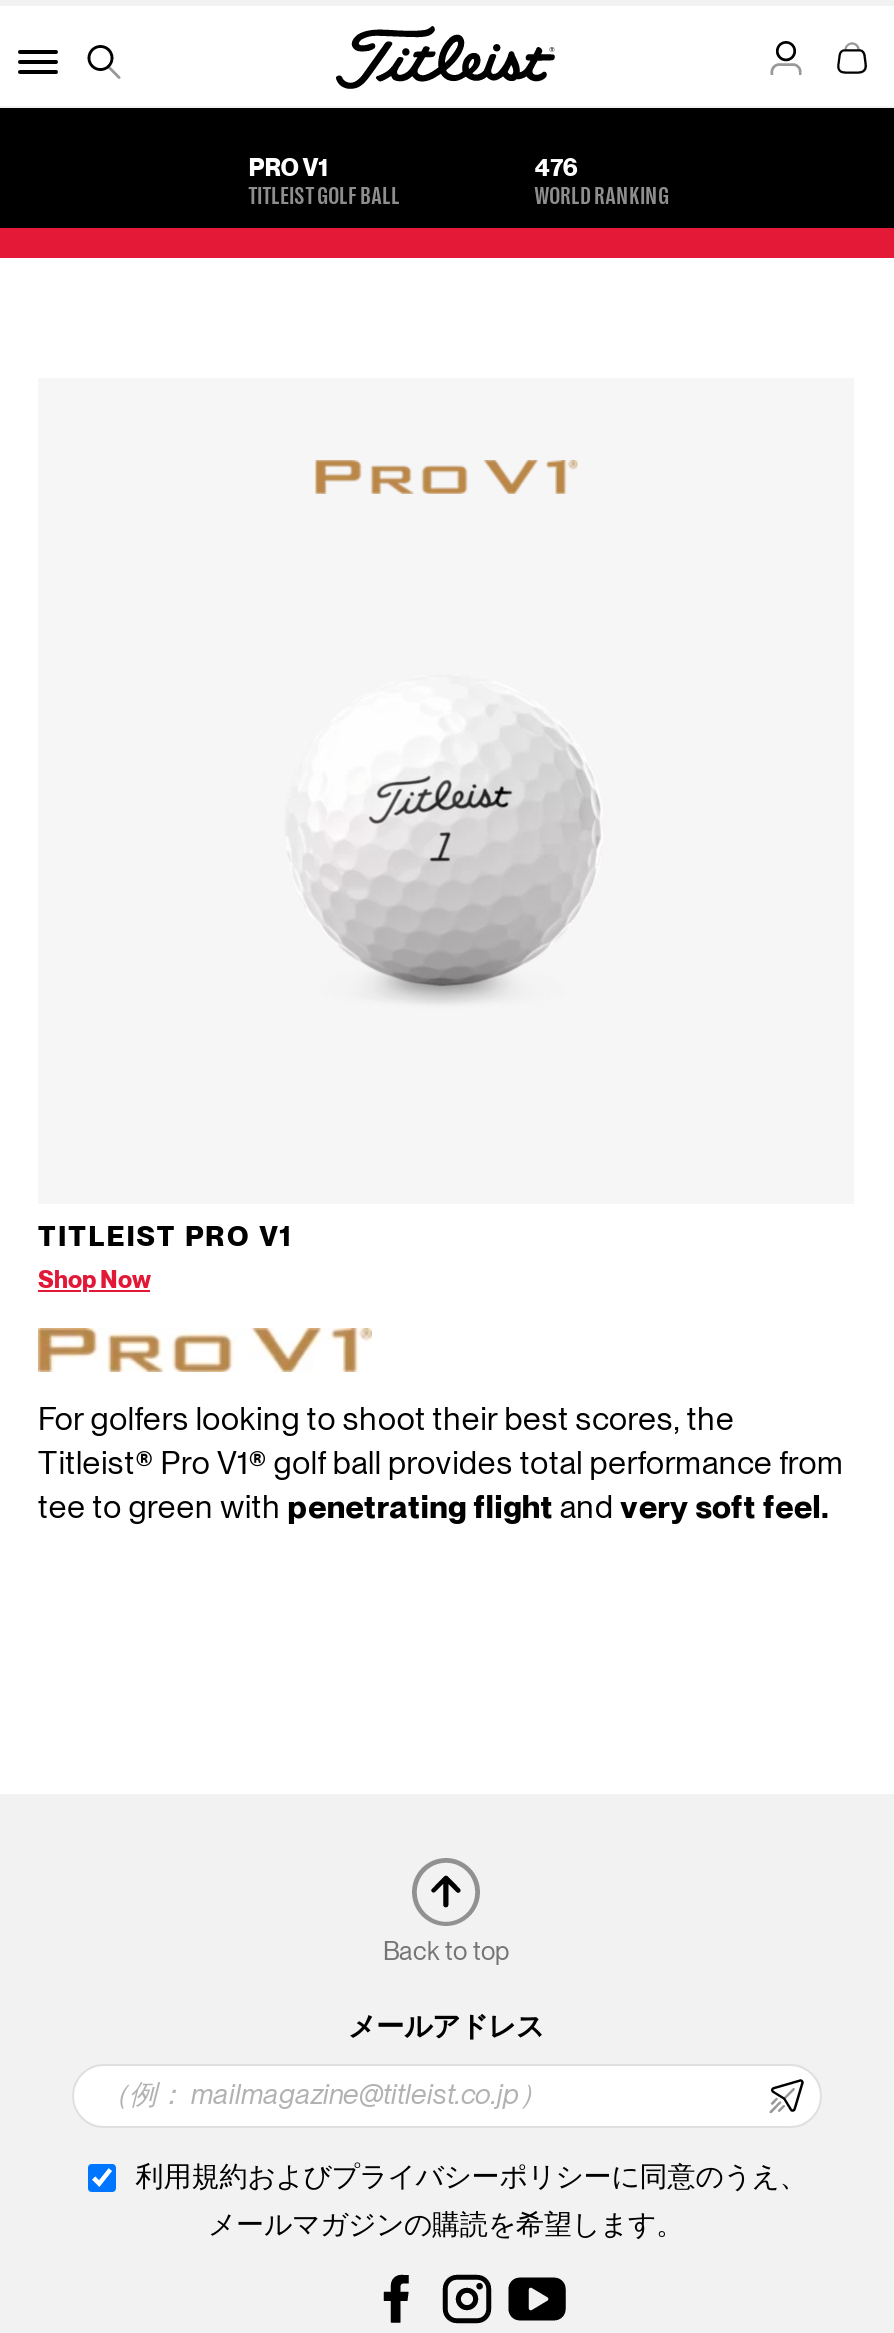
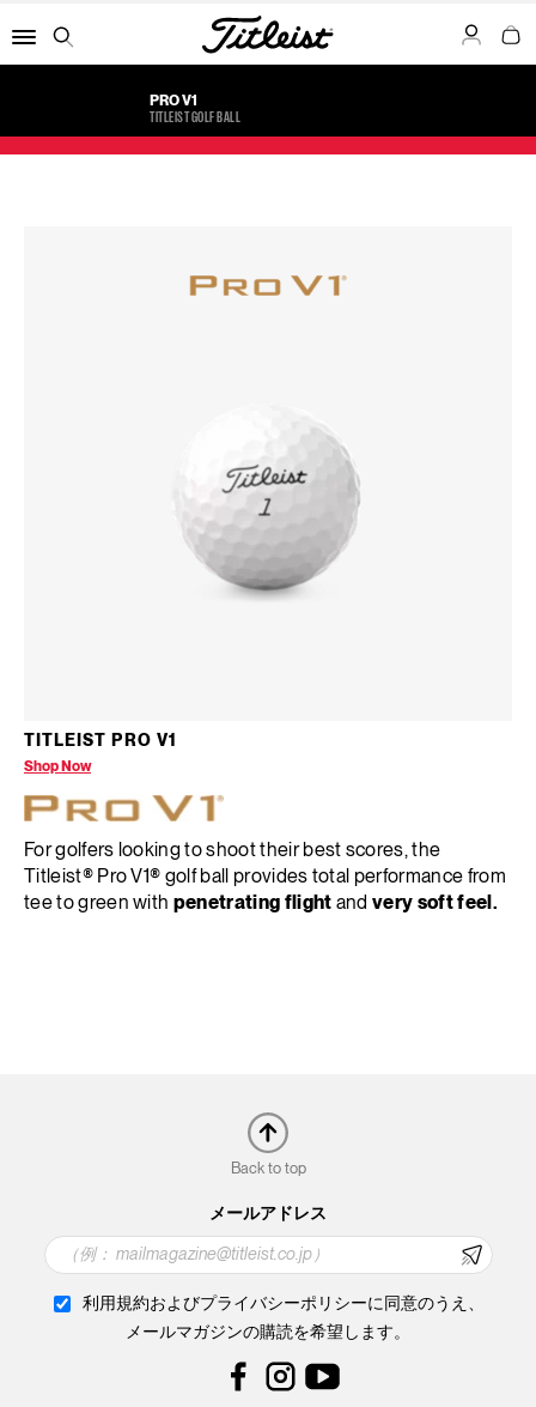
- 476
- WORLD RANKING
